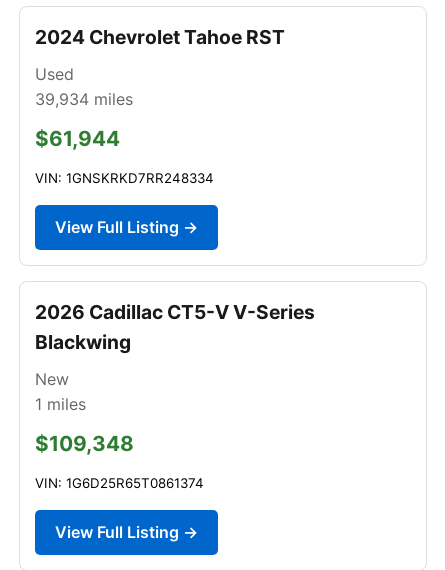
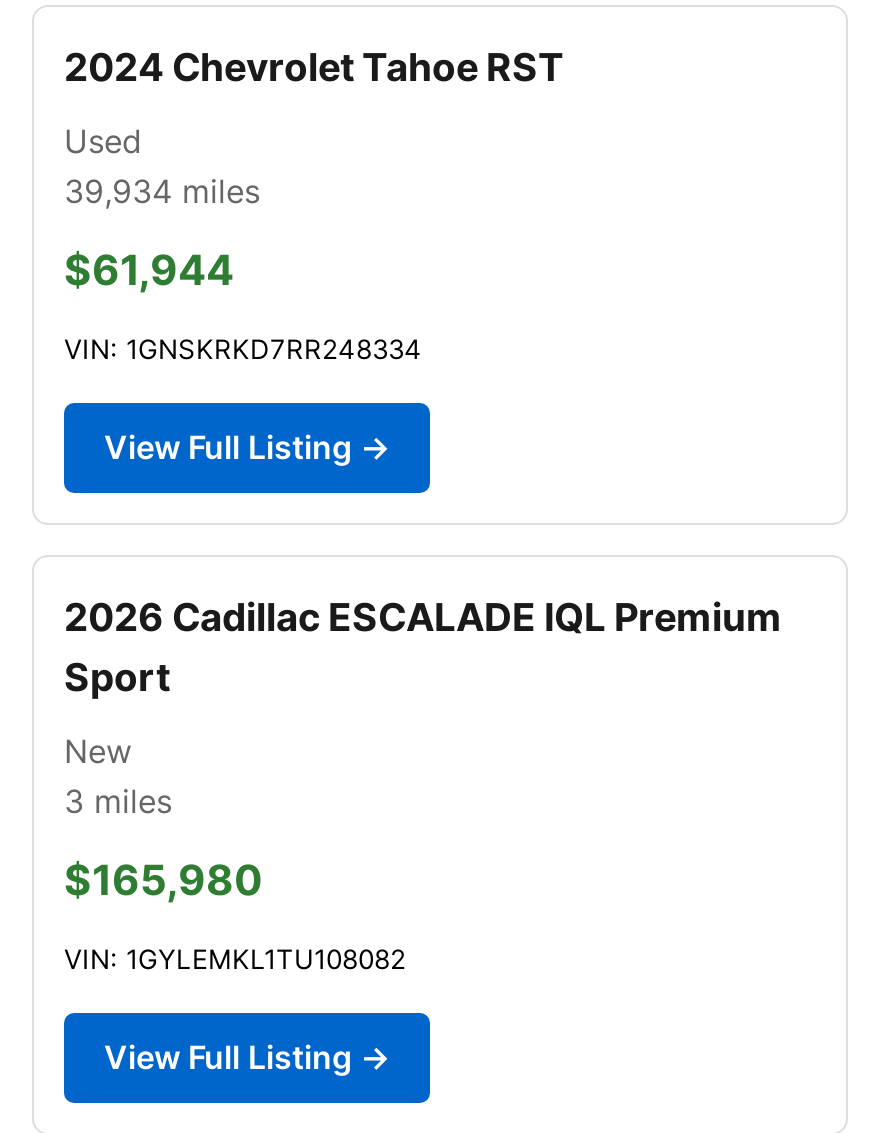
- 2026 Cadillac CT5-V V-Series
- Blackwing
+ 2026 Cadillac ESCALADE IQL Premium
+ Sport

- 1 miles
+ 3 miles

- $109,348
+ $165,980

- VIN: 1G6D25R65T0861374
+ VIN: 1GYLEMKL1TU108082
